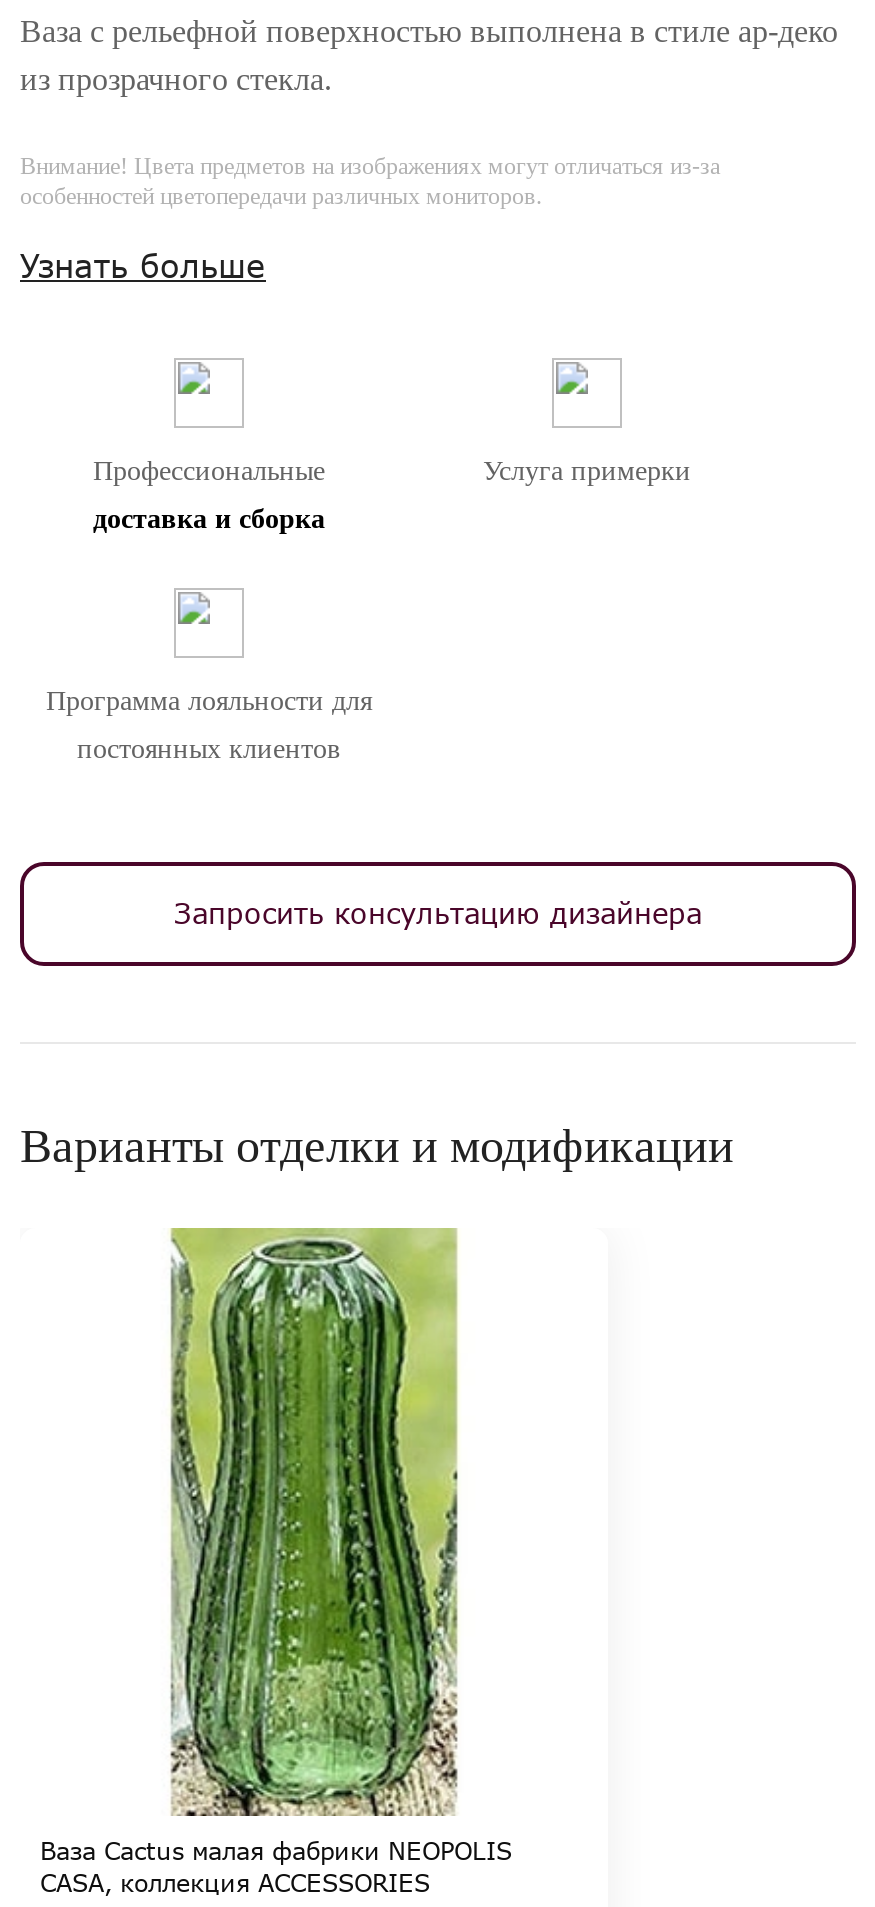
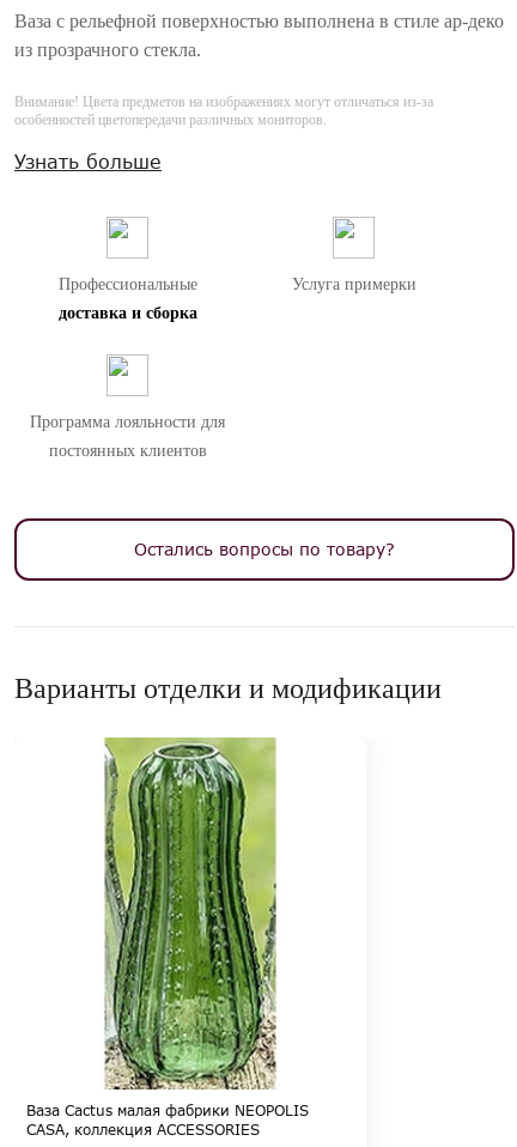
- Запросить консультацию дизайнера
+ Остались вопросы по товару?
